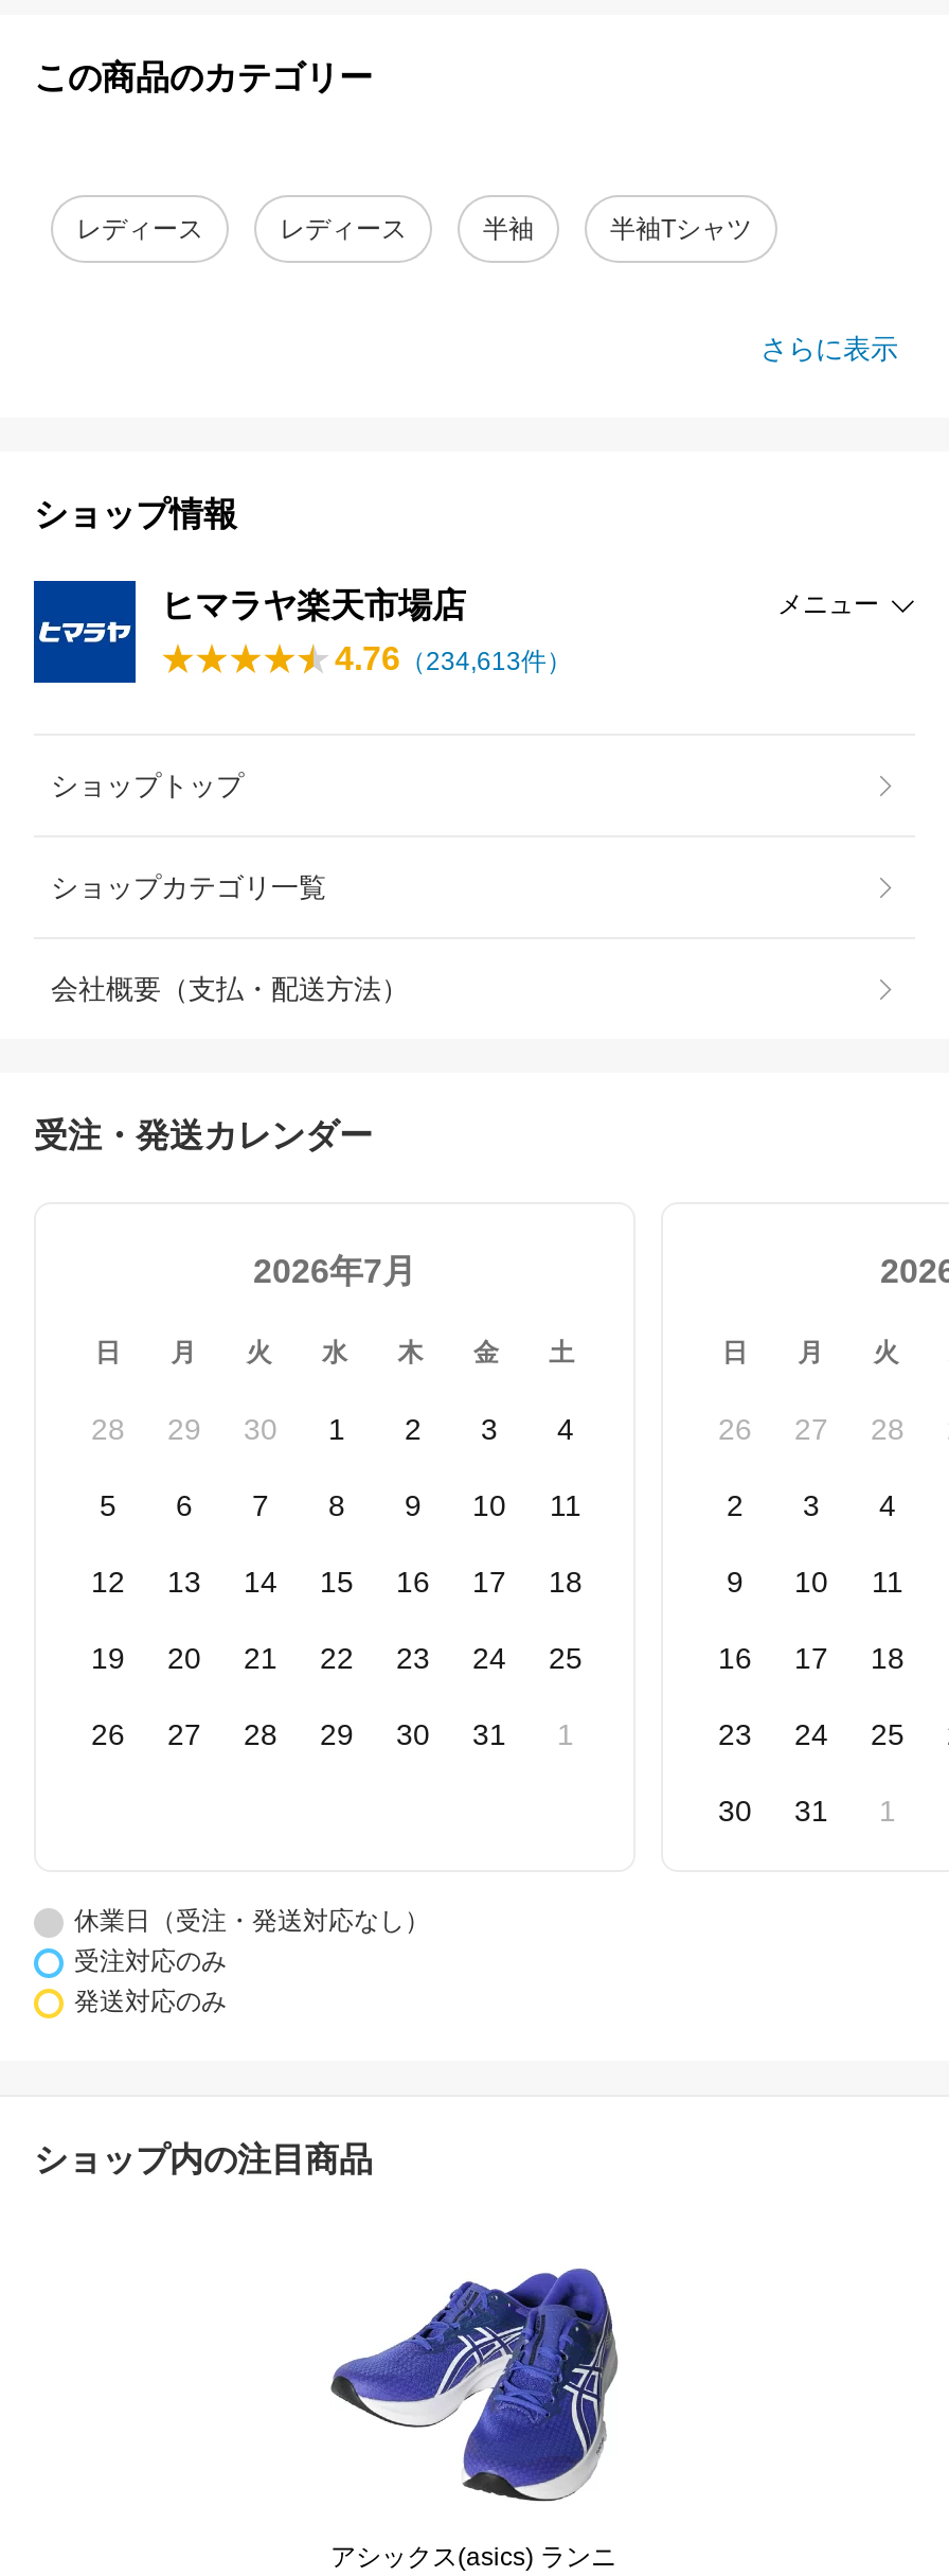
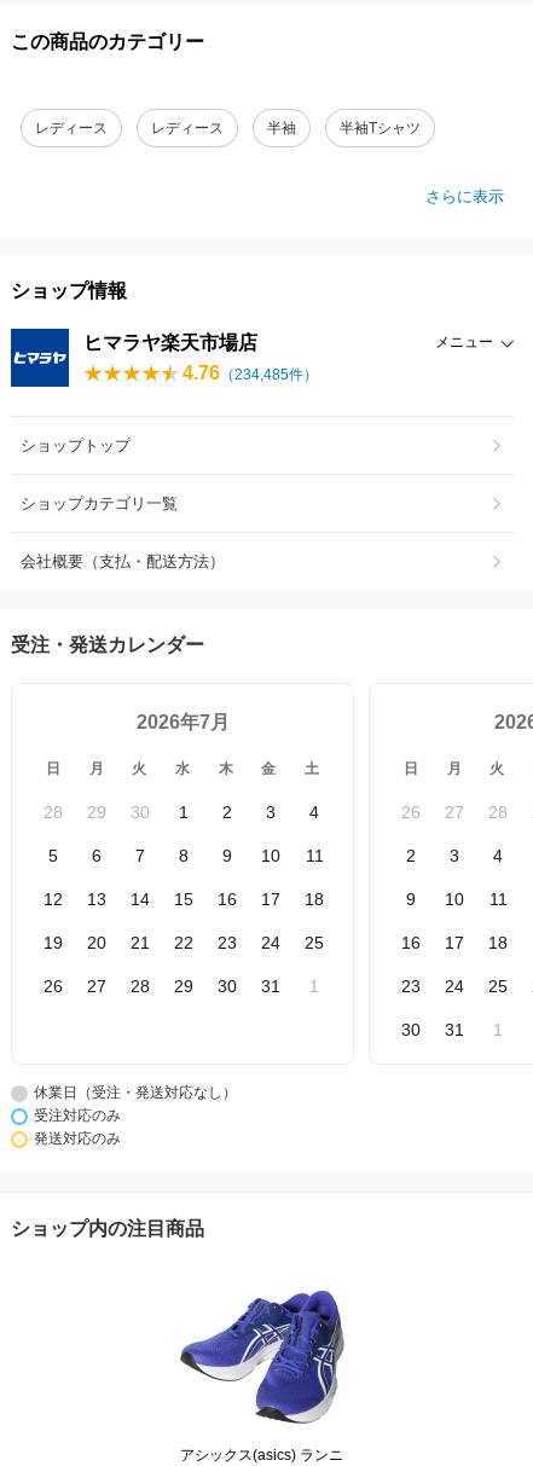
- 4.76（234,613件）
+ 4.76（234,485件）
